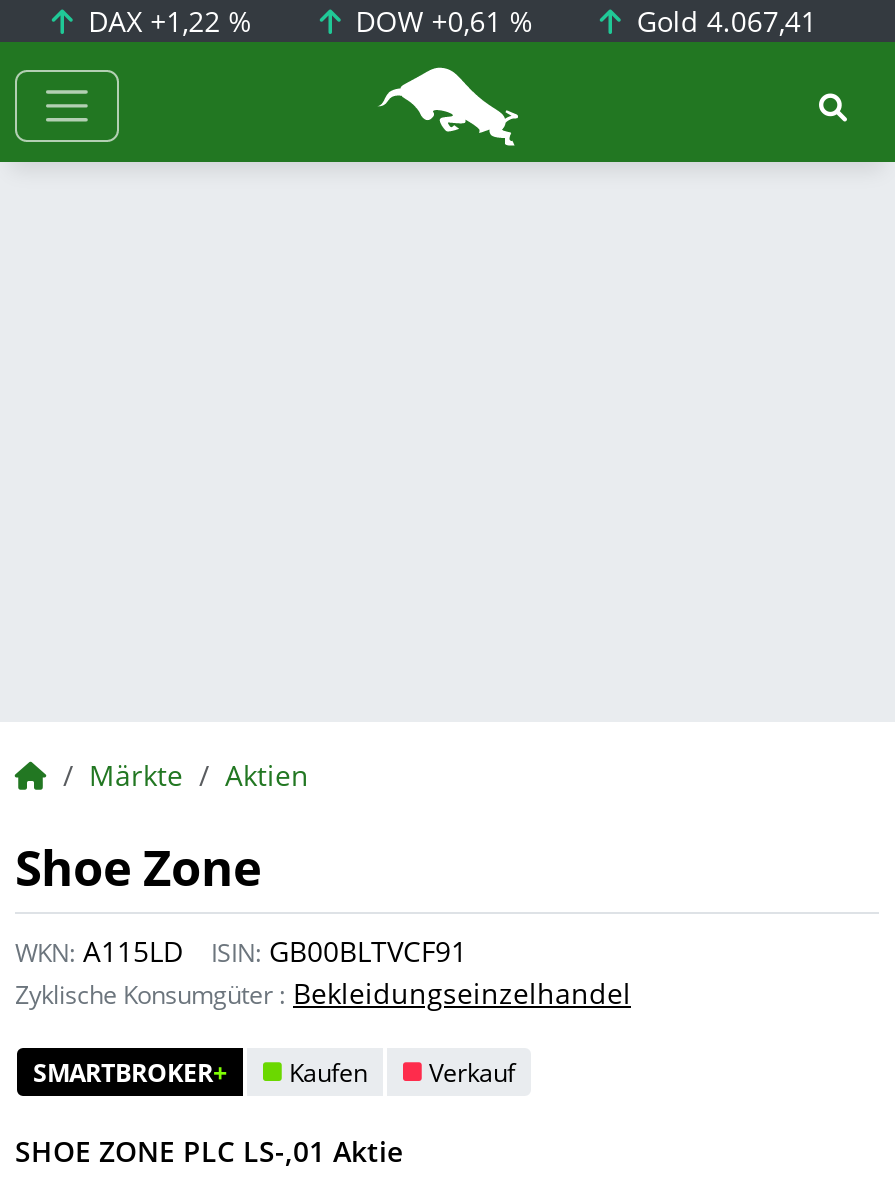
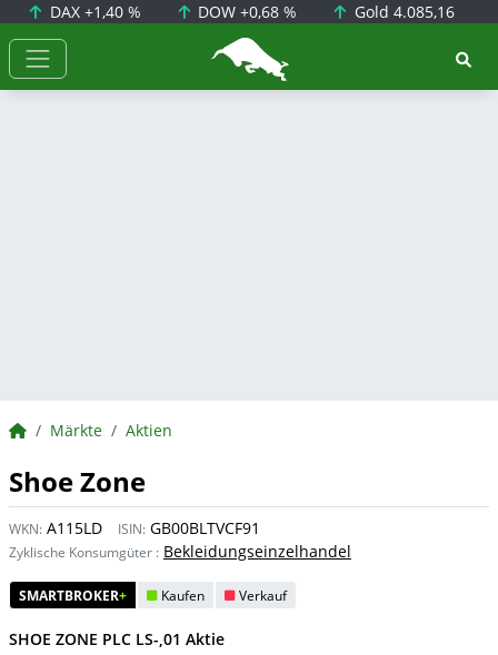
- DAX +1,22 %
+ DAX +1,40 %

- DOW +0,61 %
+ DOW +0,68 %

- Gold 4.067,41
+ Gold 4.085,16
